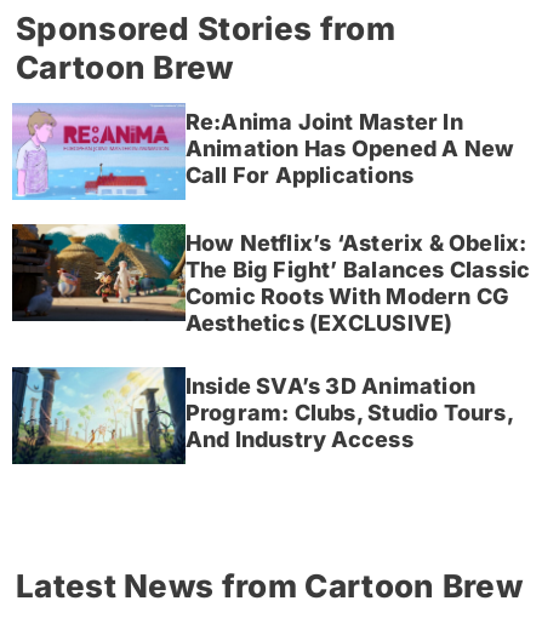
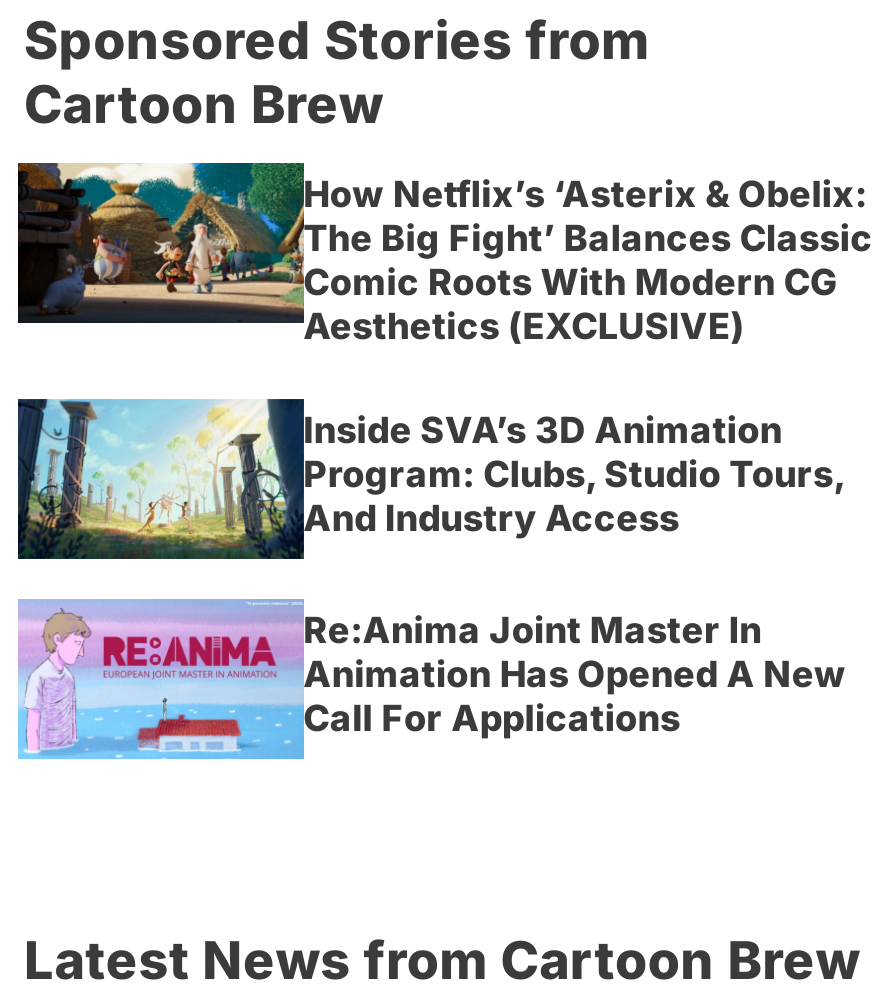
moved down: [image] | Re:Anima Joint Master In | Animation Has Opened A New | Call For Applications

moved up: [image] | How Netflix’s ‘Asterix & Obelix: | The Big Fight’ Balances Classic | Comic Roots With Modern CG | Aesthetics (EXCLUSIVE) | Inside SVA’s 3D Animation | Program: Clubs, Studio Tours, | And Industry Access
